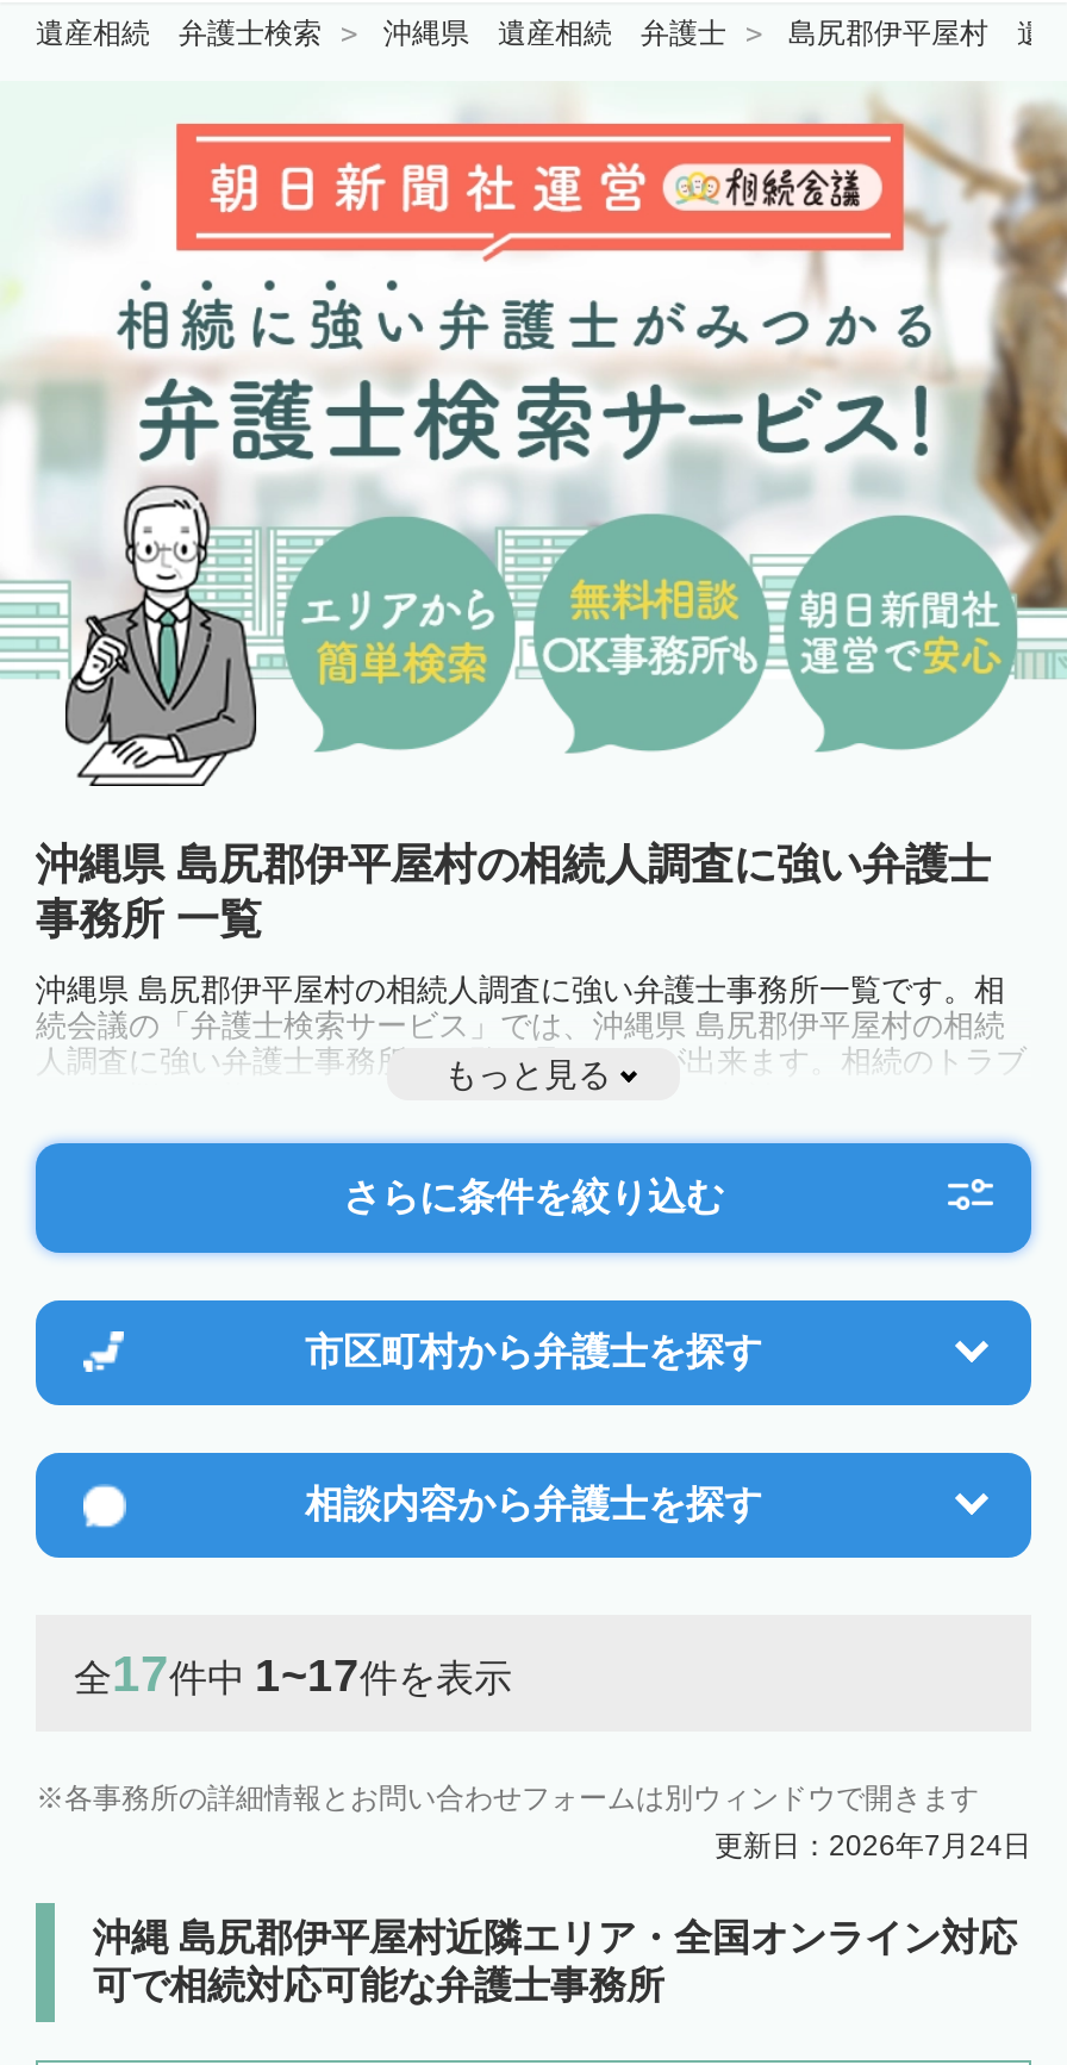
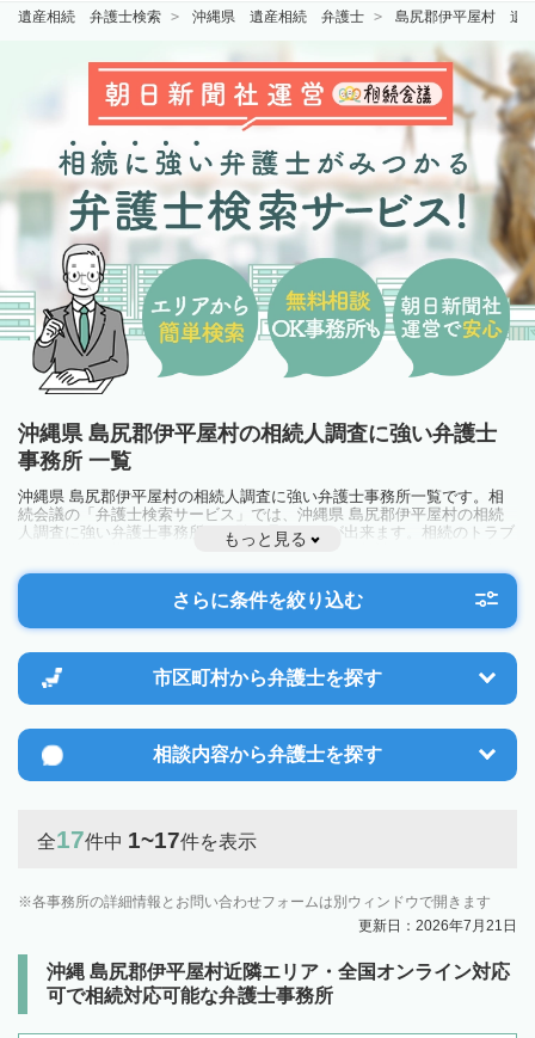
- 更新日：2026年7月24日
+ 更新日：2026年7月21日
